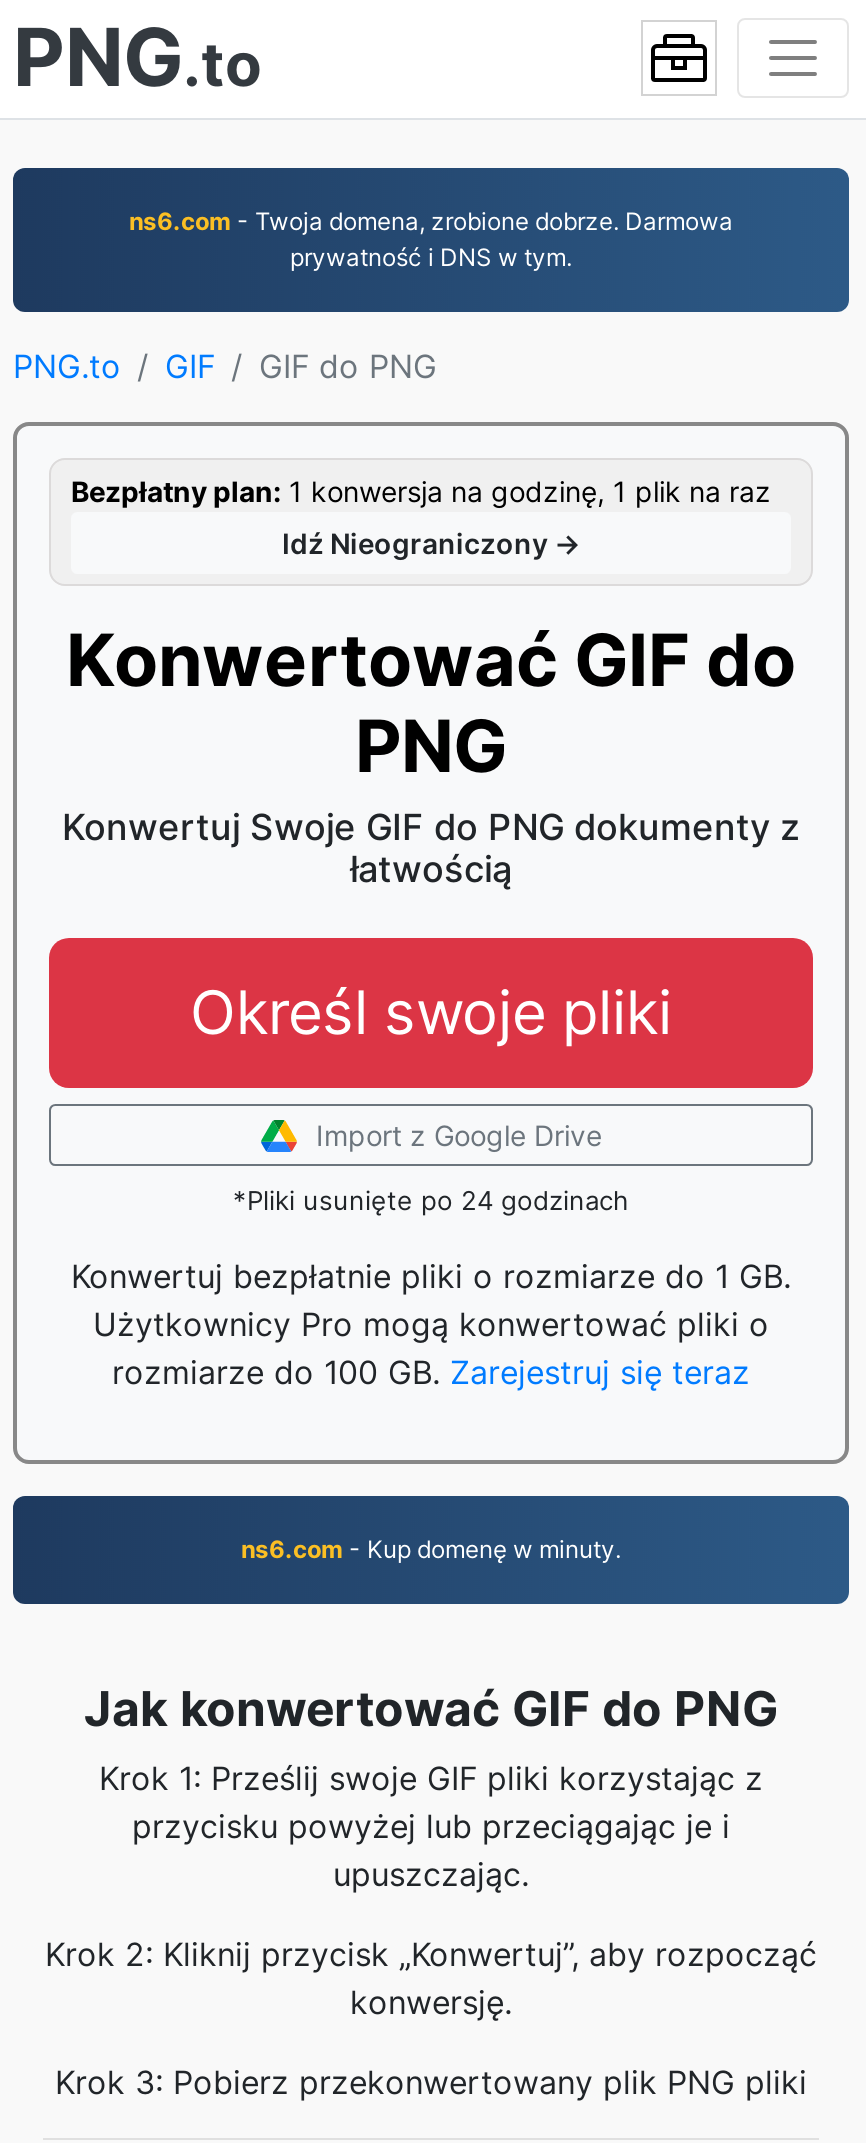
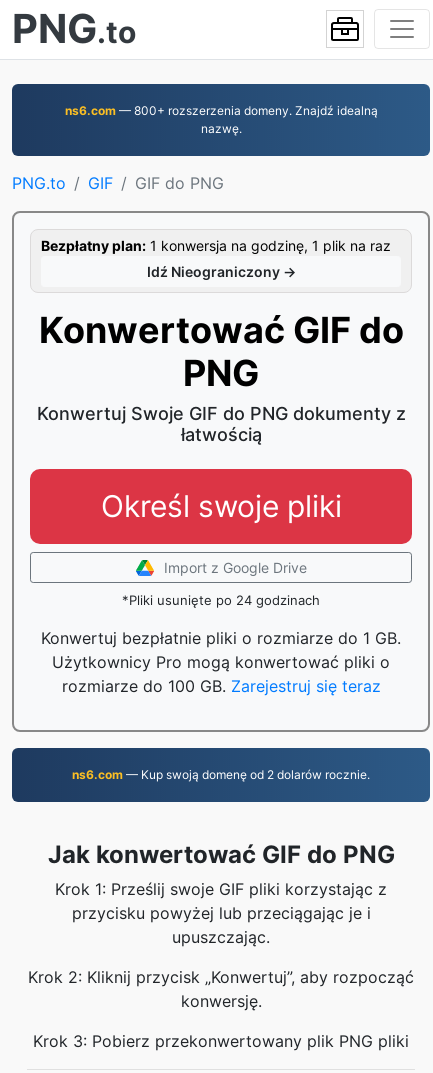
- ns6.com - Twoja domena, zrobione dobrze. Darmowa
- prywatność i DNS w tym.
+ ns6.com — 800+ rozszerzenia domeny. Znajdź idealną
+ nazwę.

- ns6.com - Kup domenę w minuty.
+ ns6.com — Kup swoją domenę od 2 dolarów rocznie.
